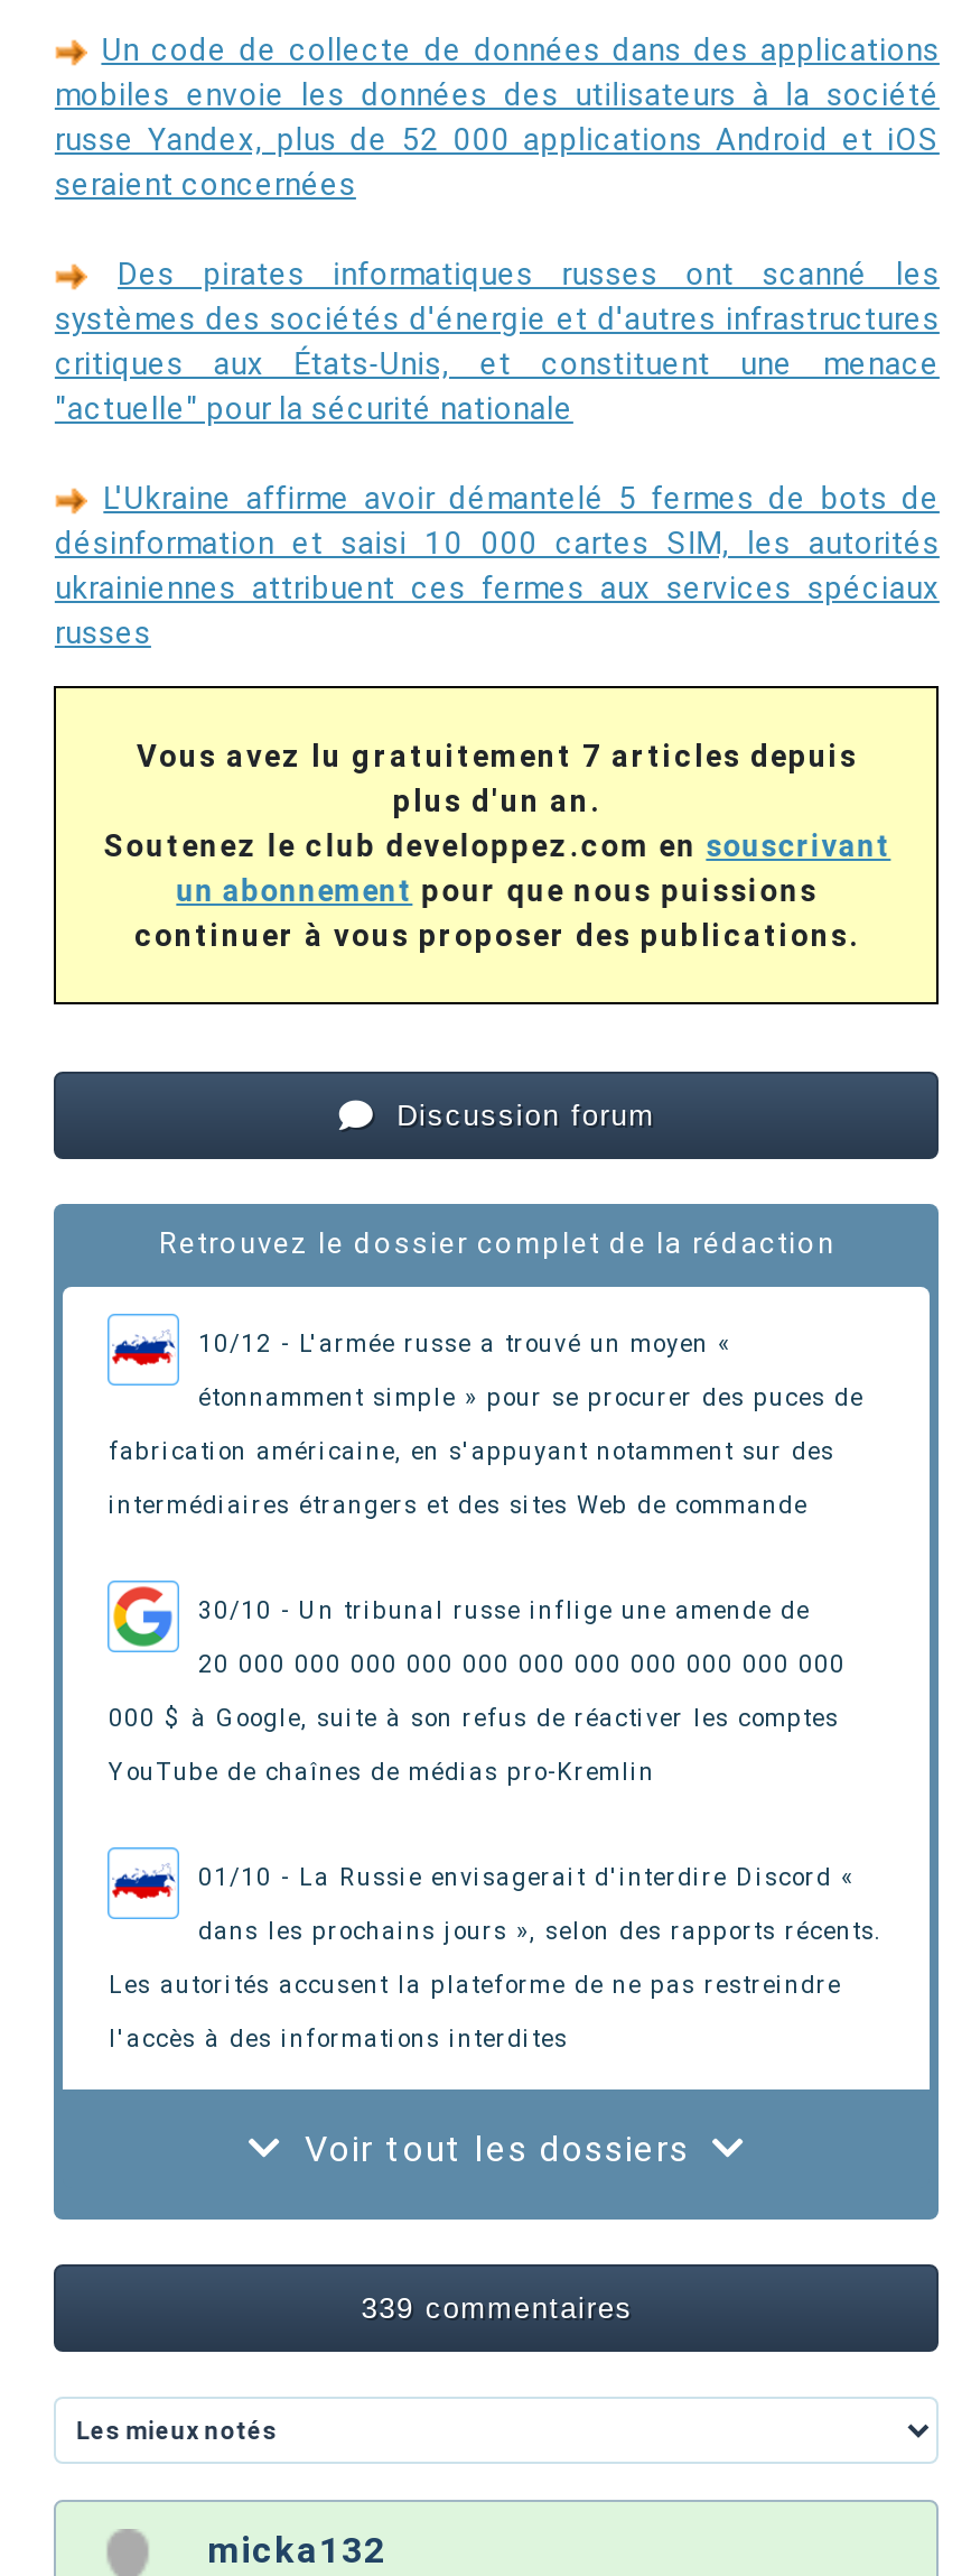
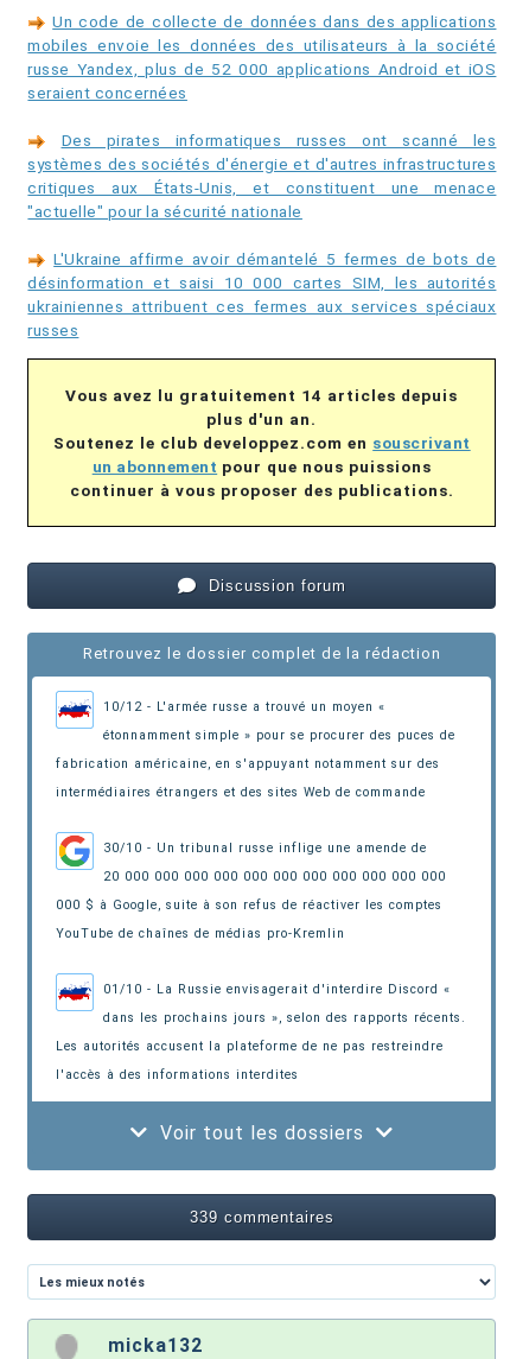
- Vous avez lu gratuitement 7 articles depuis
+ Vous avez lu gratuitement 14 articles depuis
